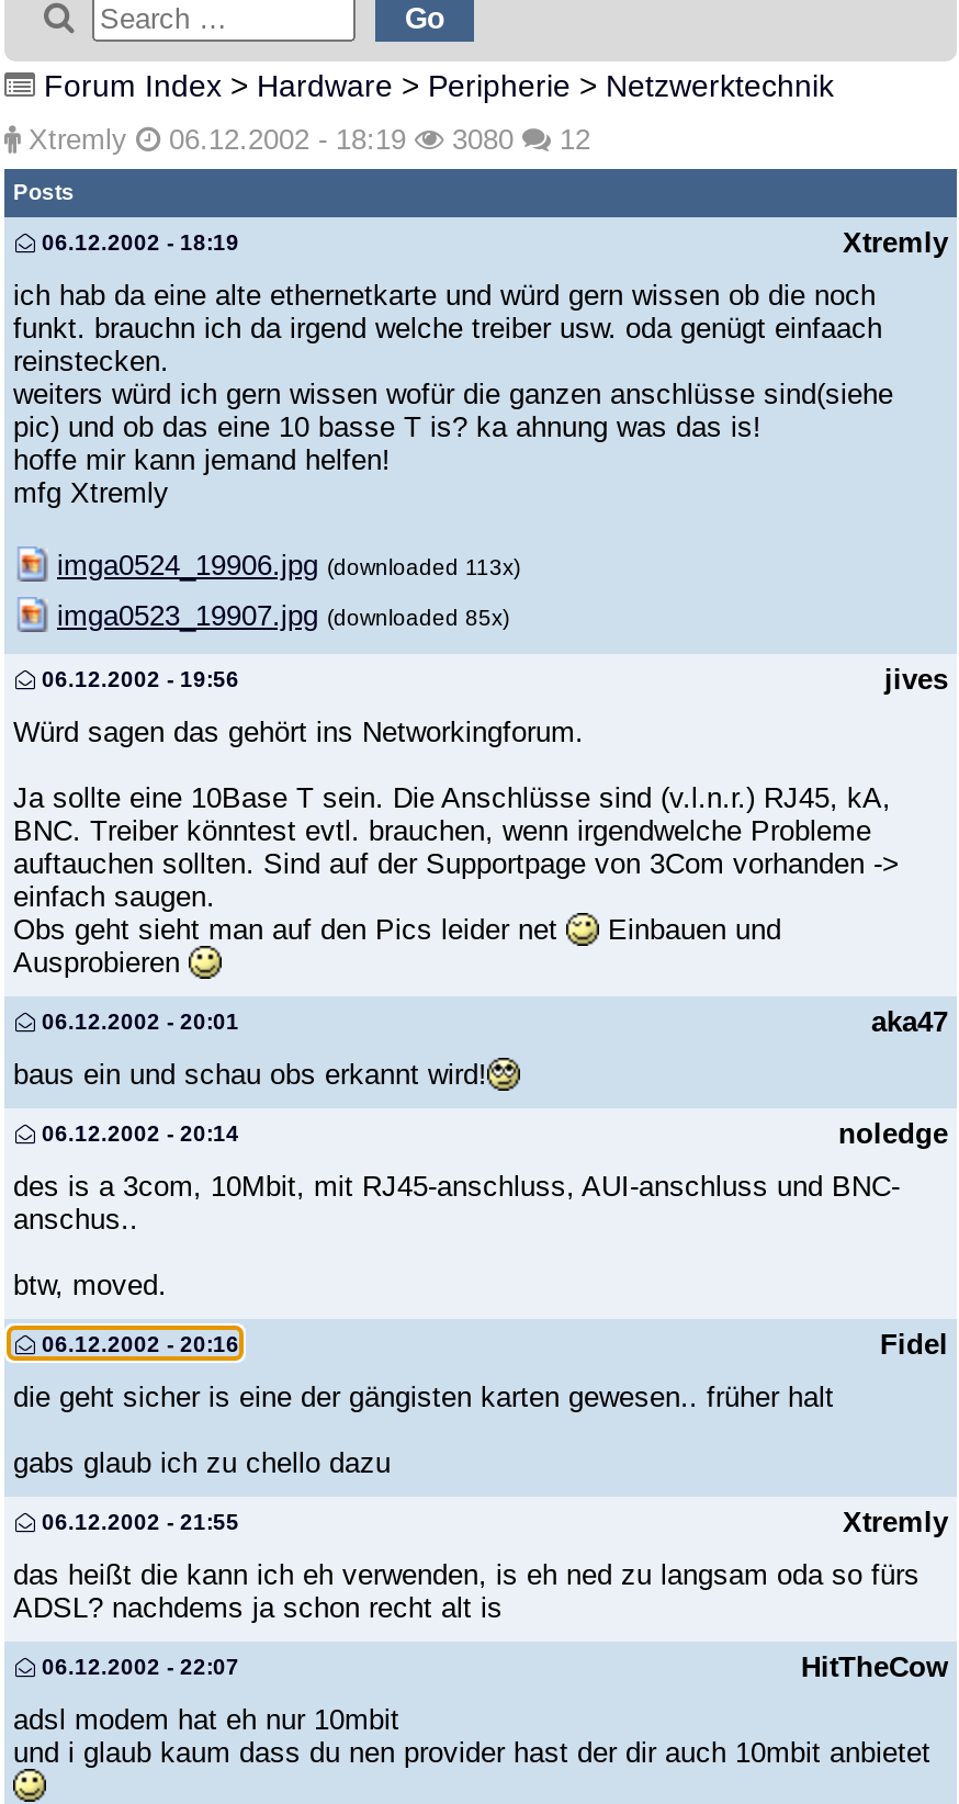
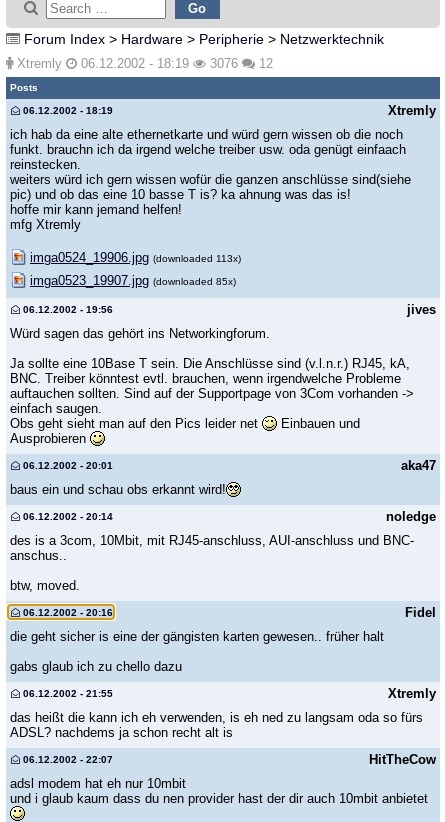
- Xtremly 06.12.2002 - 18:19 3080 12
+ Xtremly 06.12.2002 - 18:19 3076 12
